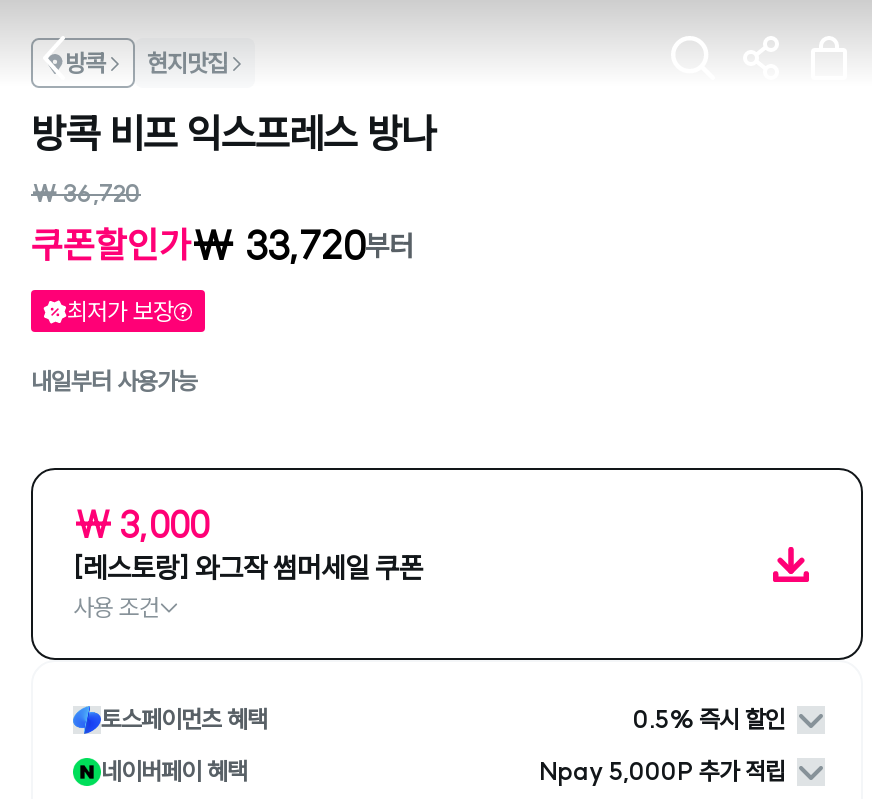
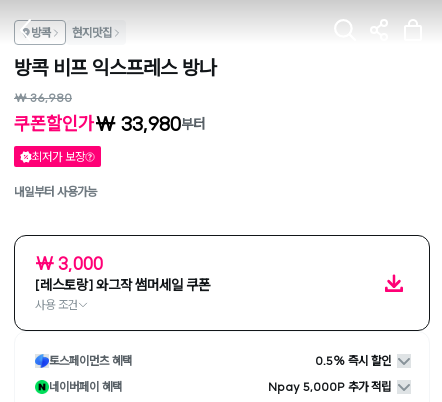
- ₩ 36,720
+ ₩ 36,980

- 쿠폰할인가₩ 33,720부터
+ 쿠폰할인가₩ 33,980부터
